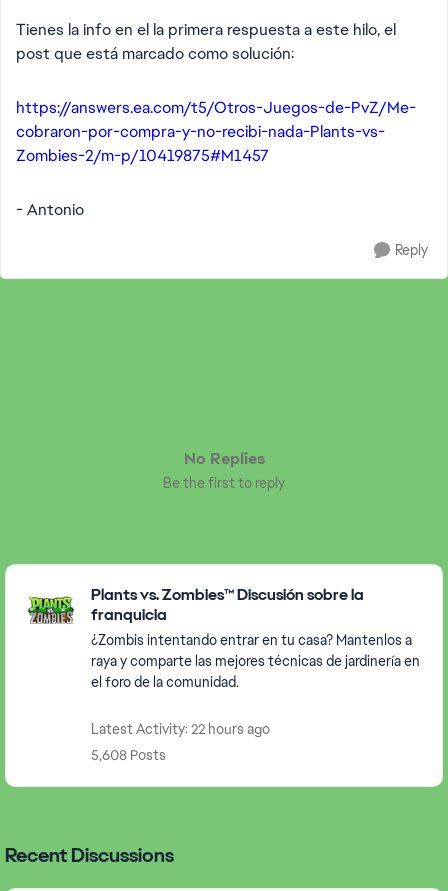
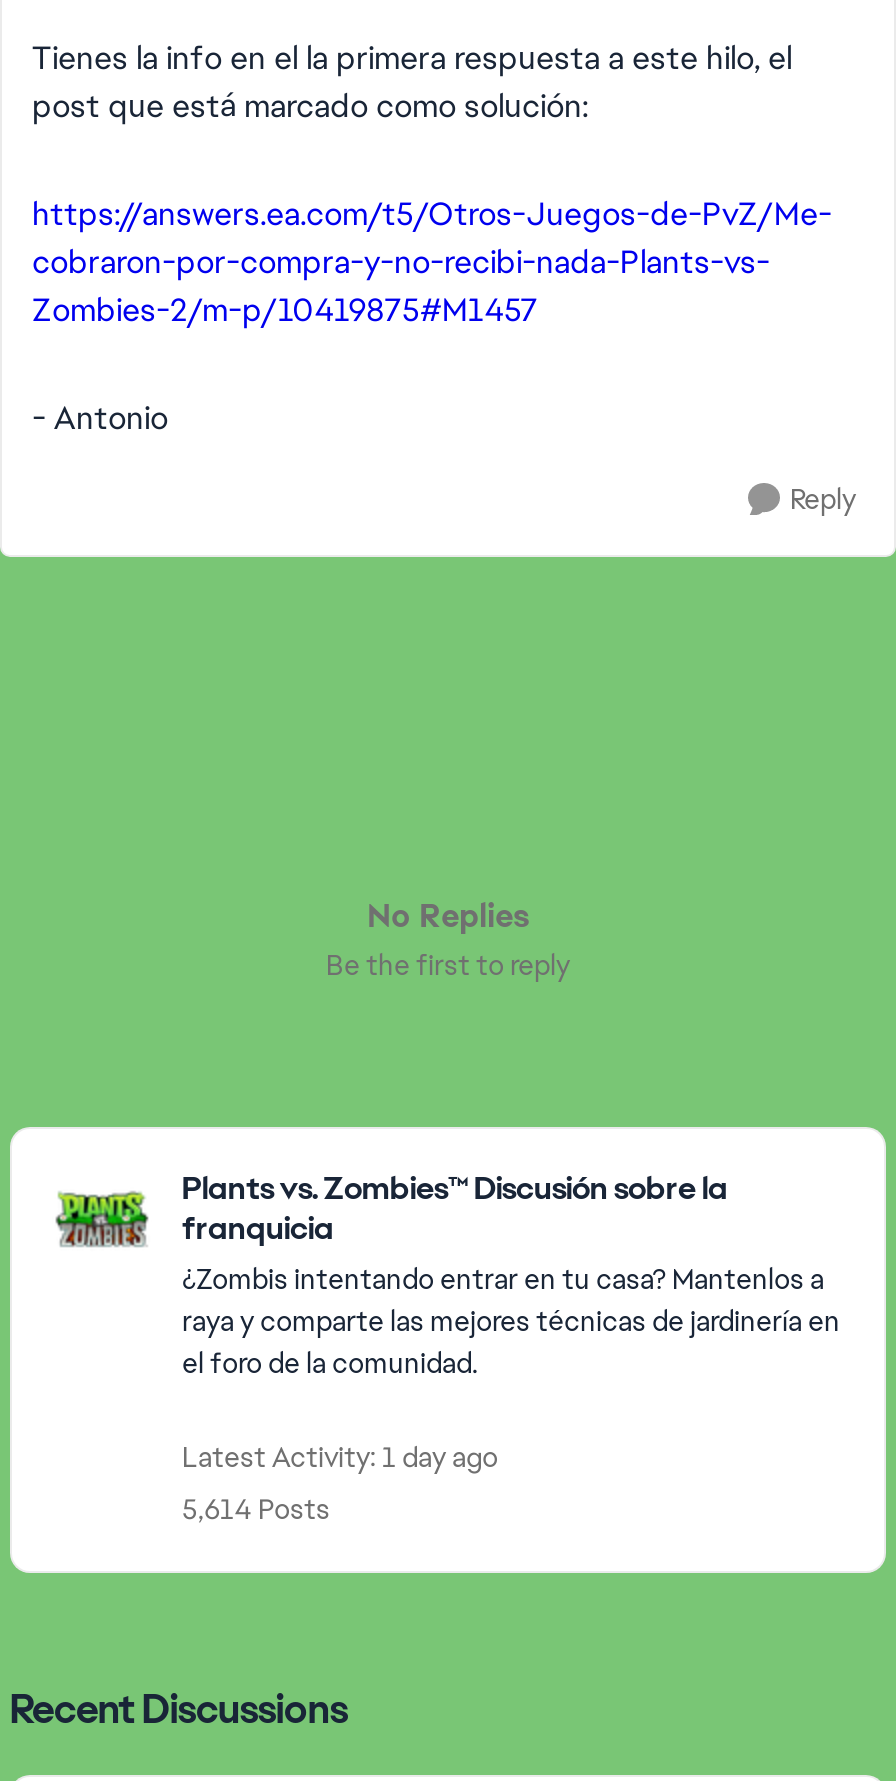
- Latest Activity: 22 hours ago
+ Latest Activity: 1 day ago

- 5,608 Posts
+ 5,614 Posts
